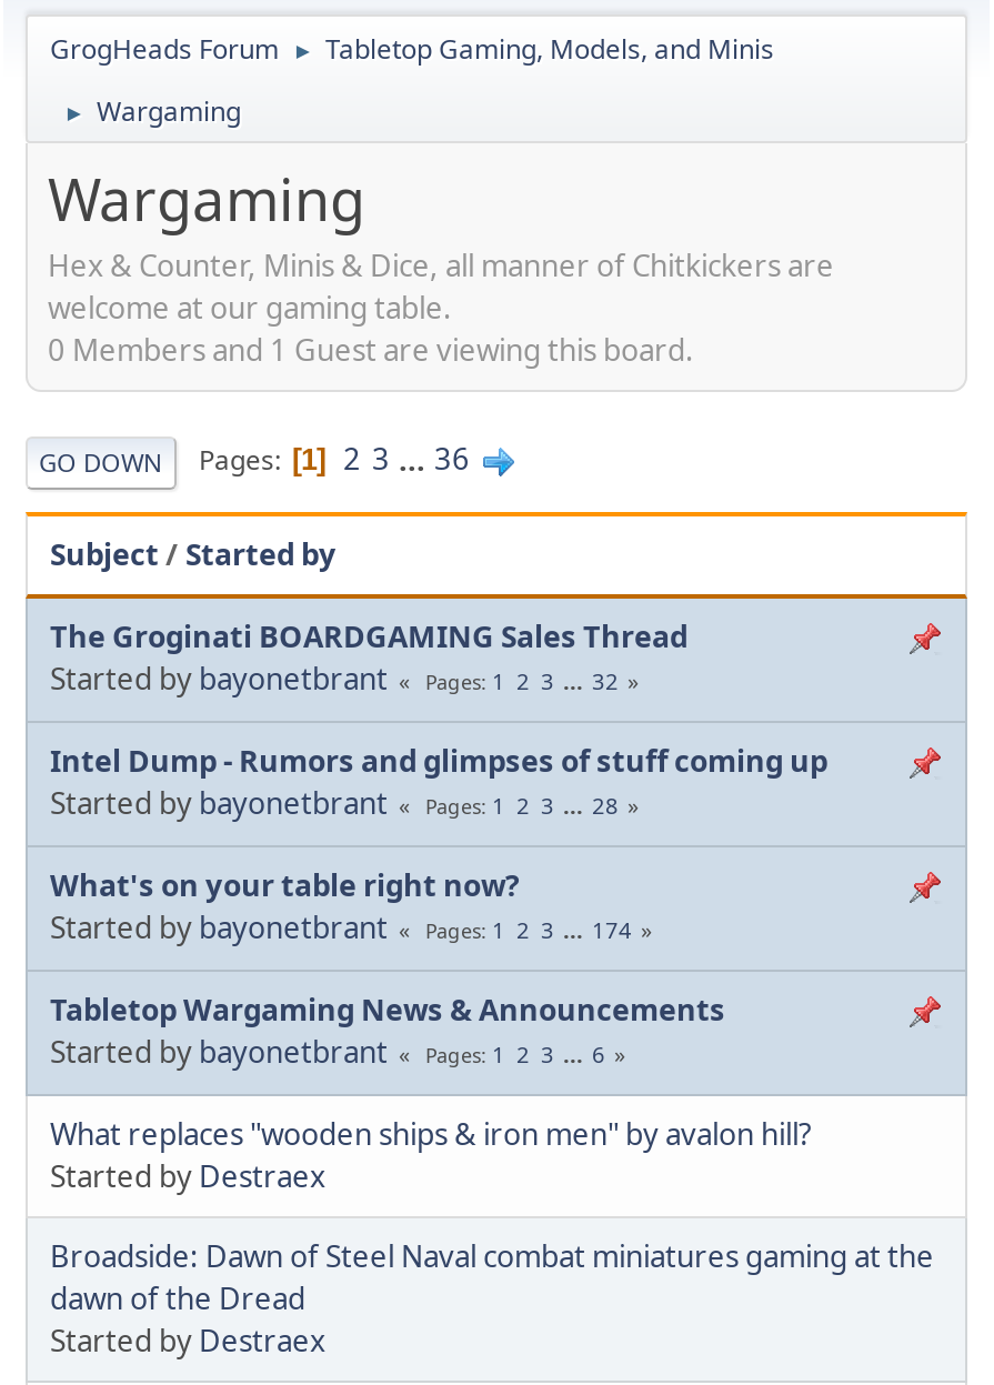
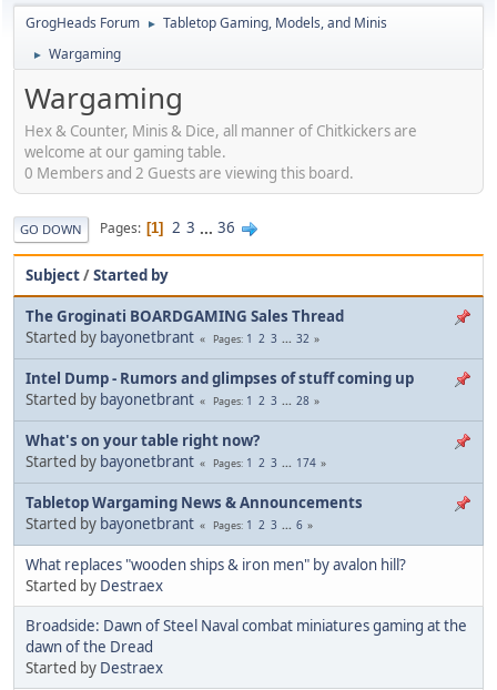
- 0 Members and 1 Guest are viewing this board.
+ 0 Members and 2 Guests are viewing this board.
